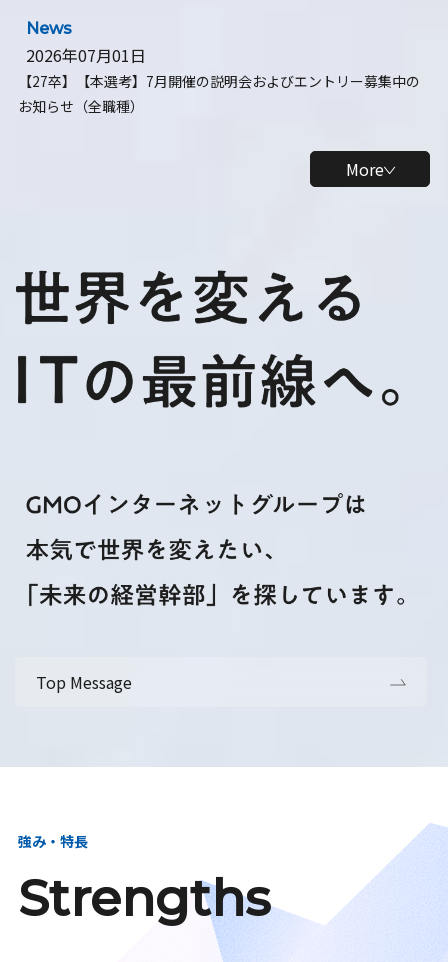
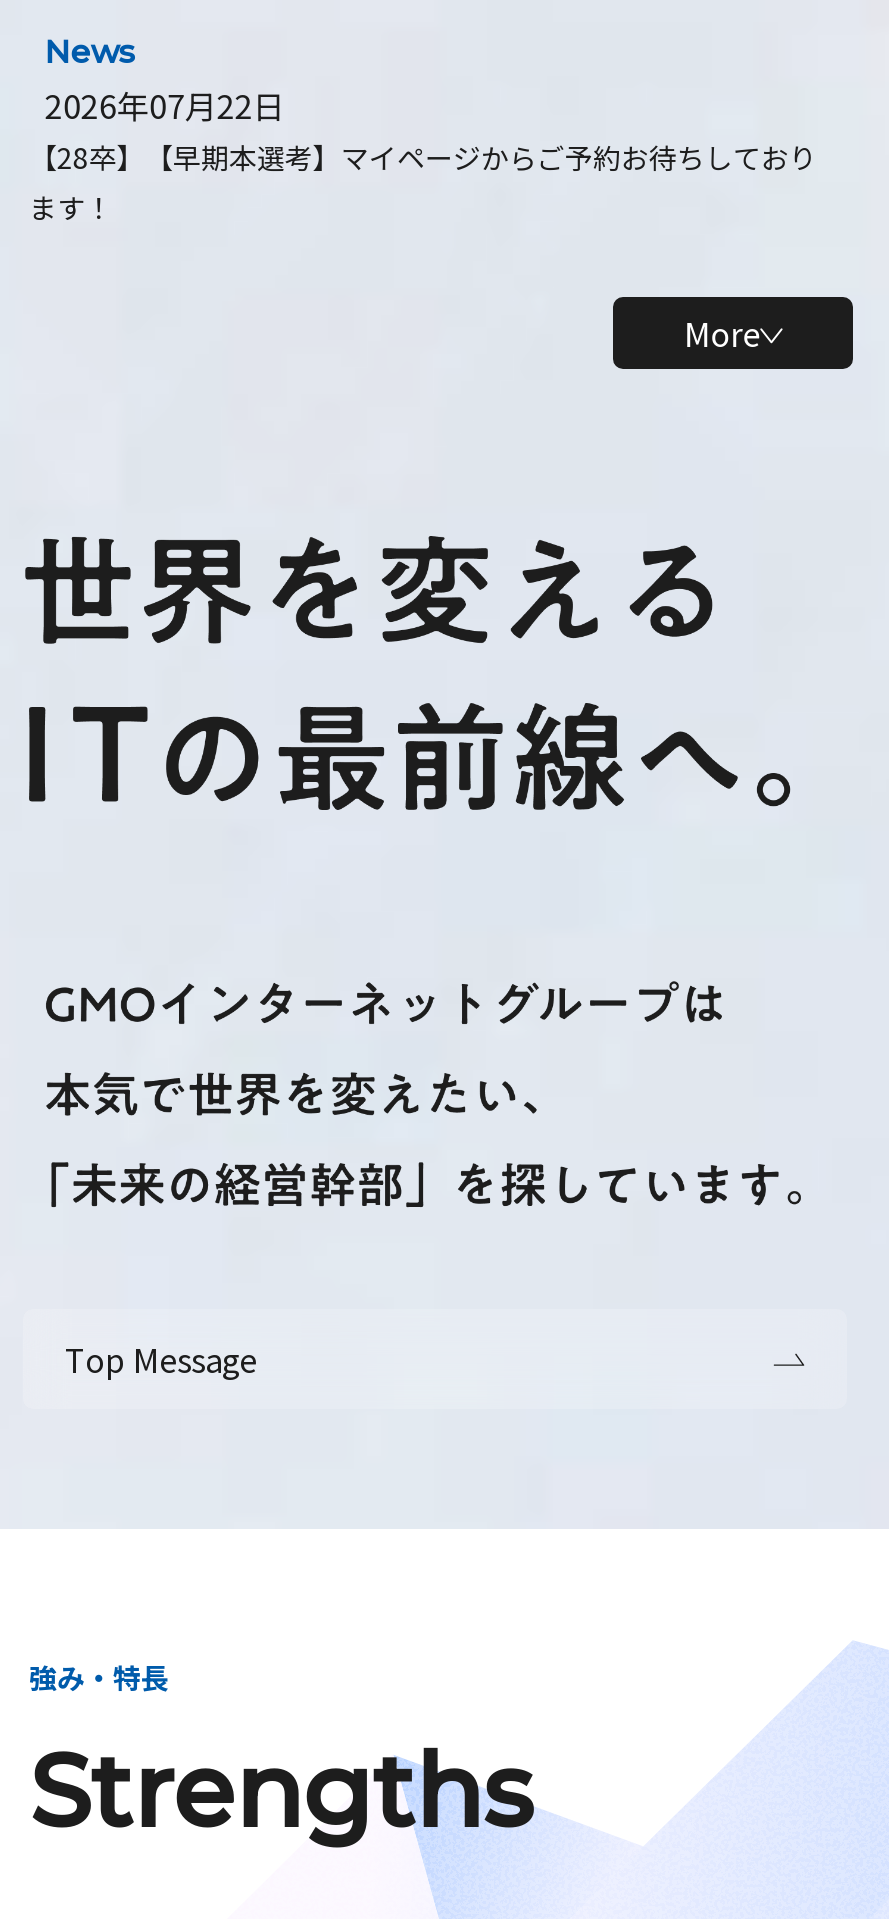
- 2026年07月01日
- 【27卒】【本選考】7月開催の説明会およびエントリー募集中の
- お知らせ（全職種）
+ 2026年07月22日
+ 【28卒】【早期本選考】マイページからご予約お待ちしており
+ ます！
